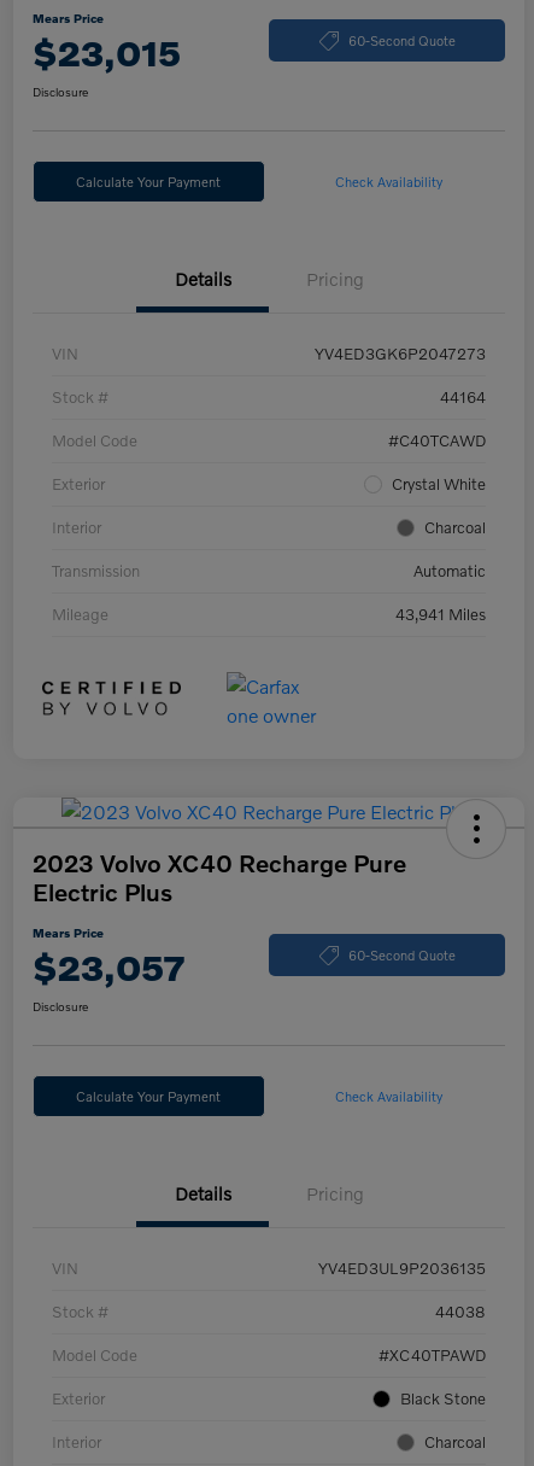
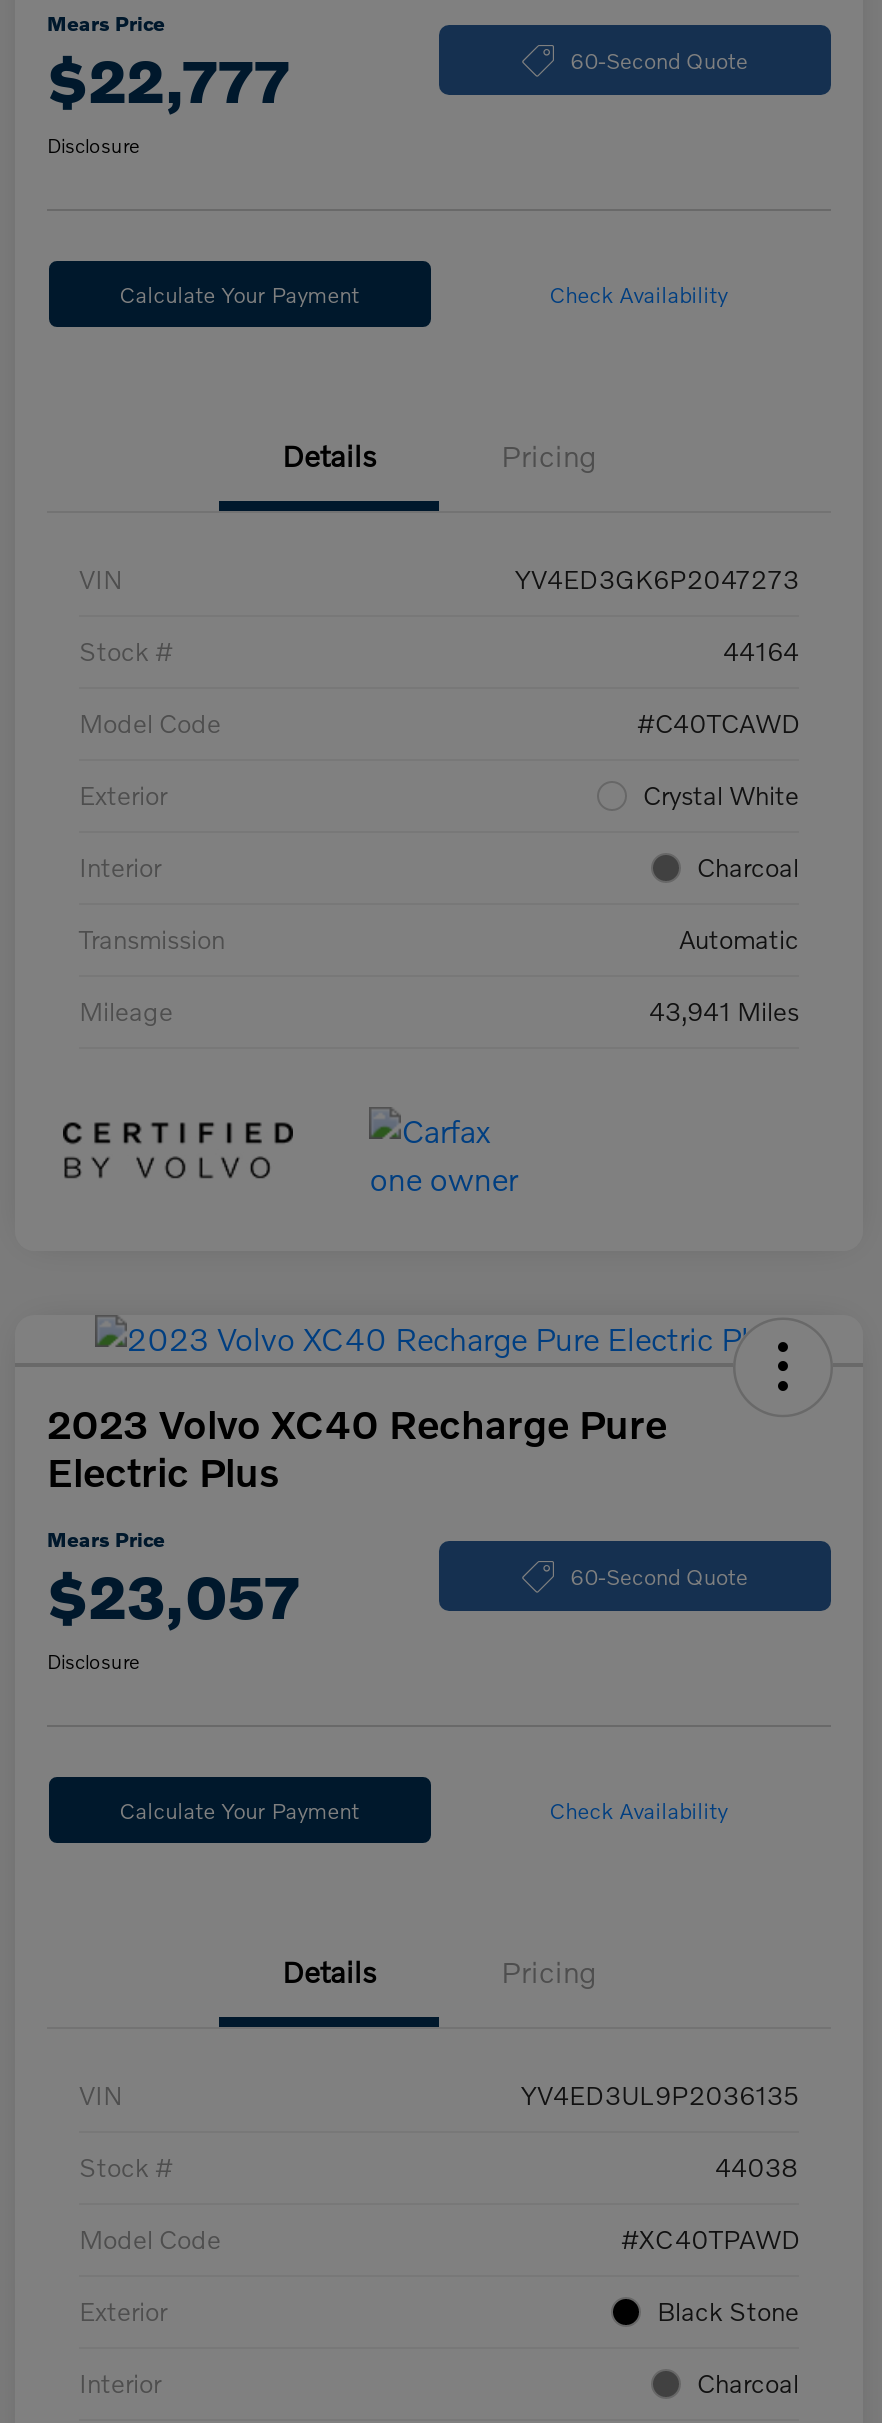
- $23,015
+ $22,777
